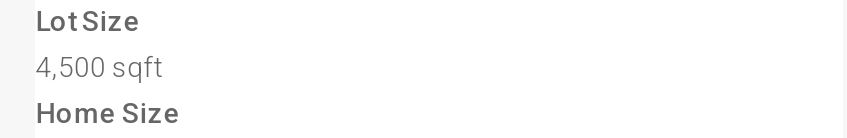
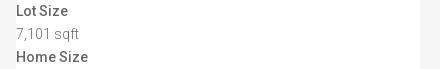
- 4,500 sqft
+ 7,101 sqft
